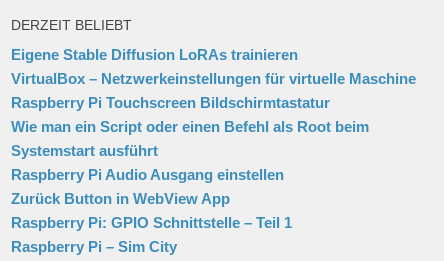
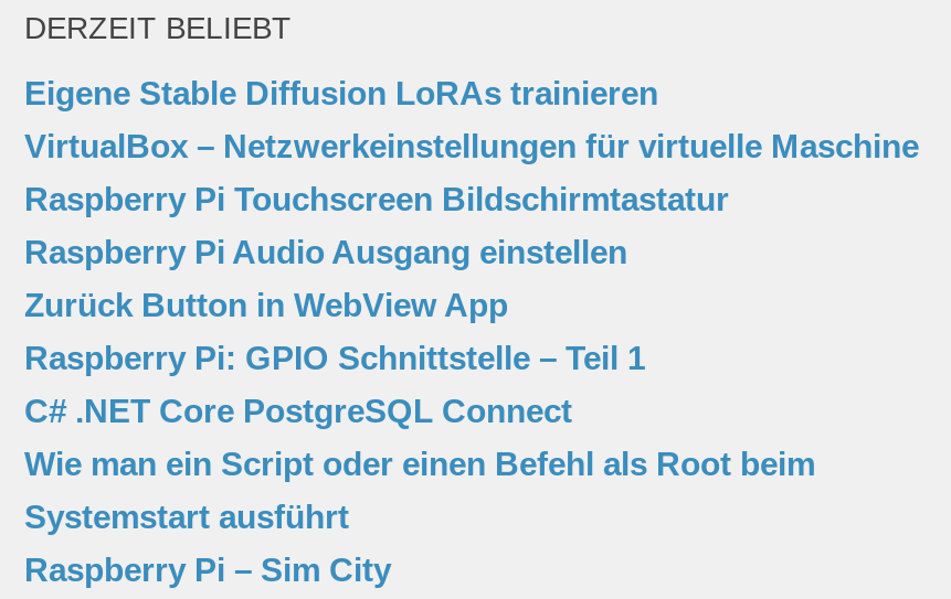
moved down: Wie man ein Script oder einen Befehl als Root beim | Systemstart ausführt

moved up: Raspberry Pi Audio Ausgang einstellen | Zurück Button in WebView App | Raspberry Pi: GPIO Schnittstelle – Teil 1

+ C# .NET Core PostgreSQL Connect
